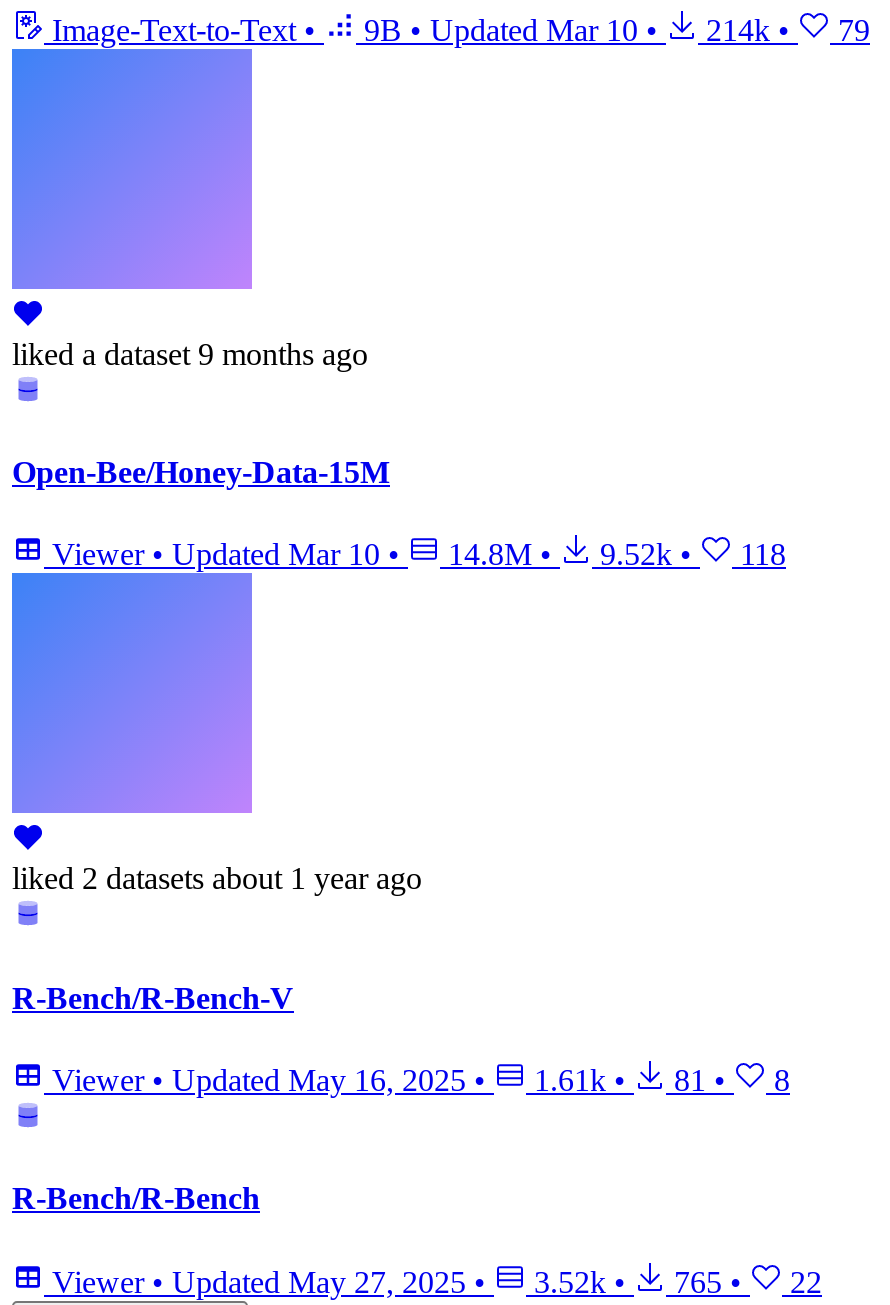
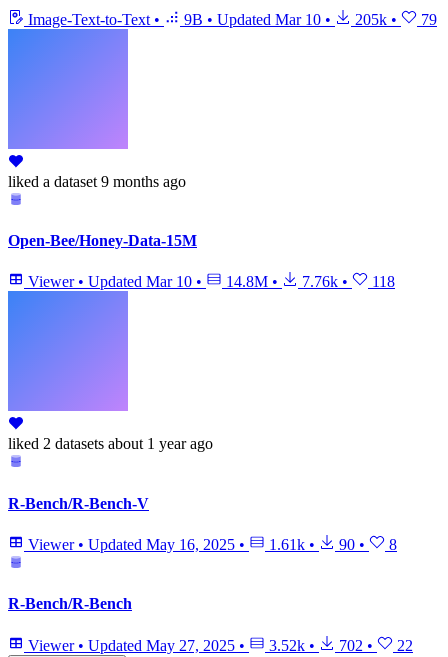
- Image-Text-to-Text • 9B • Updated Mar 10 • 214k • 79
+ Image-Text-to-Text • 9B • Updated Mar 10 • 205k • 79

- Viewer • Updated Mar 10 • 14.8M • 9.52k • 118
+ Viewer • Updated Mar 10 • 14.8M • 7.76k • 118

- Viewer • Updated May 16, 2025 • 1.61k • 81 • 8
+ Viewer • Updated May 16, 2025 • 1.61k • 90 • 8

- Viewer • Updated May 27, 2025 • 3.52k • 765 • 22
+ Viewer • Updated May 27, 2025 • 3.52k • 702 • 22
